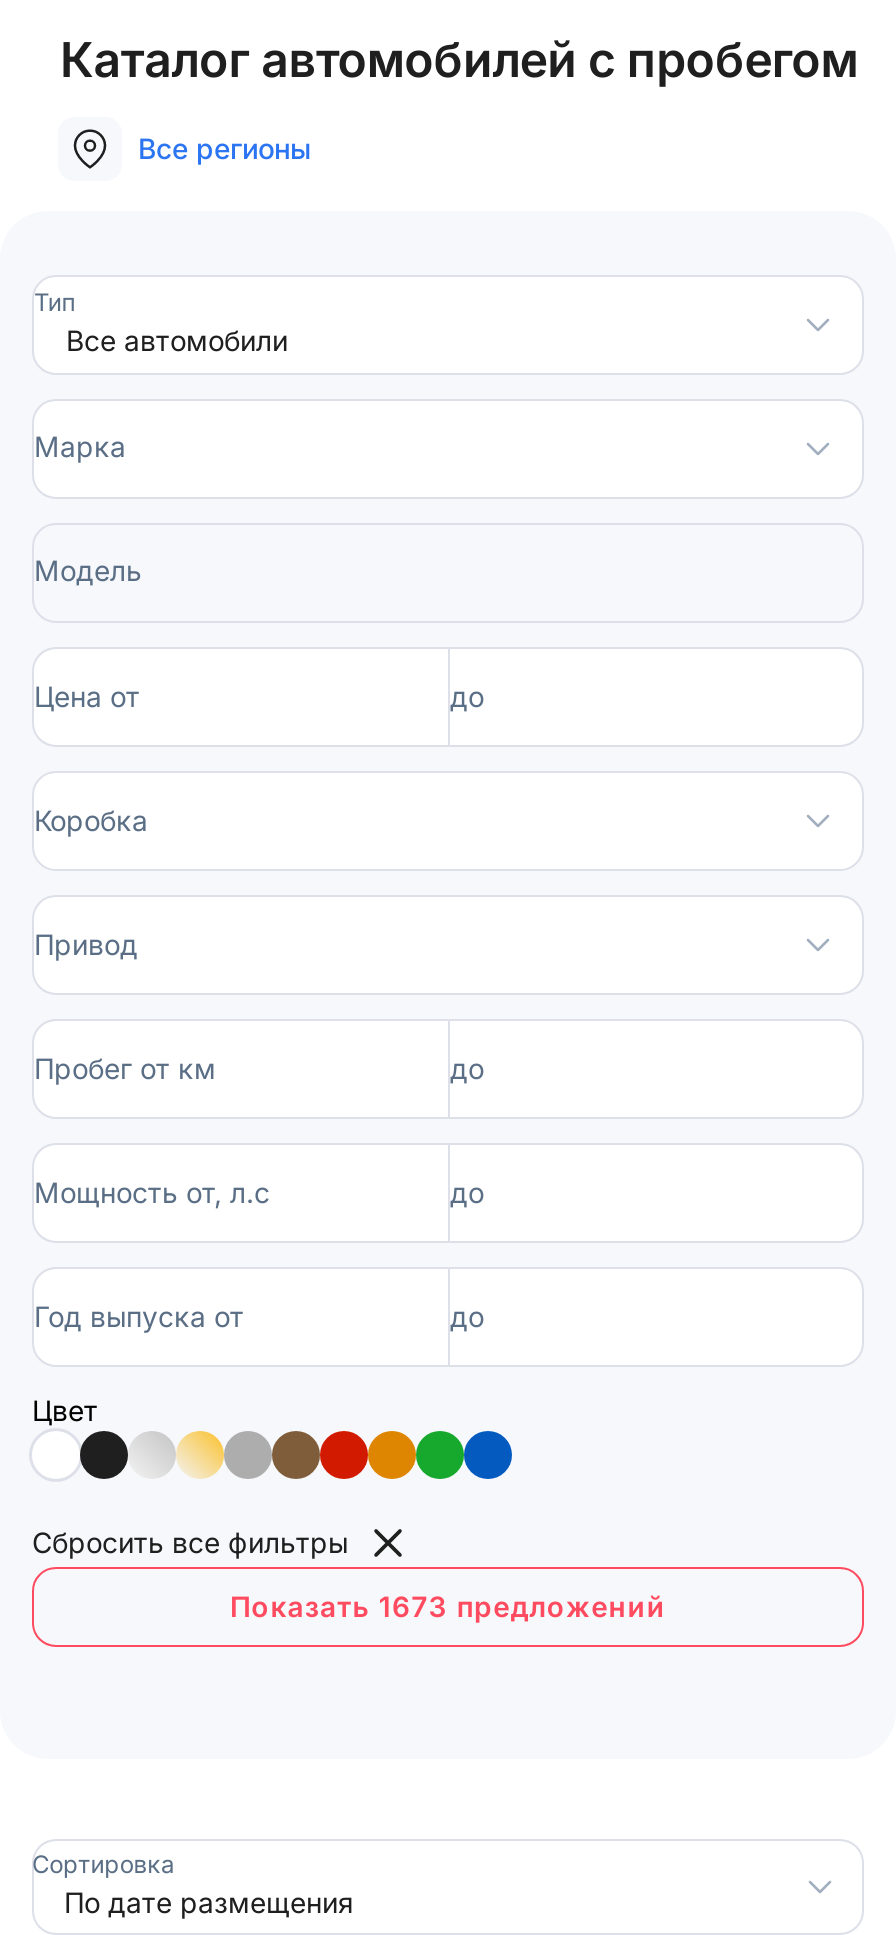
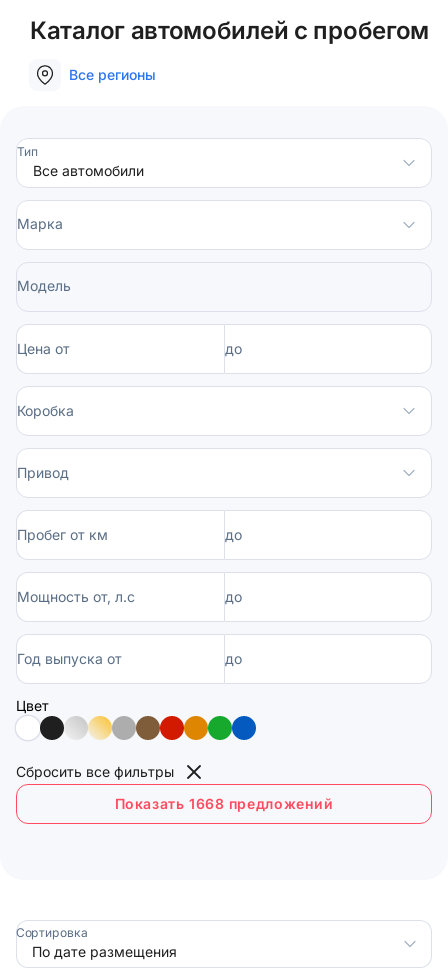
- Показать 1673 предложений
+ Показать 1668 предложений
